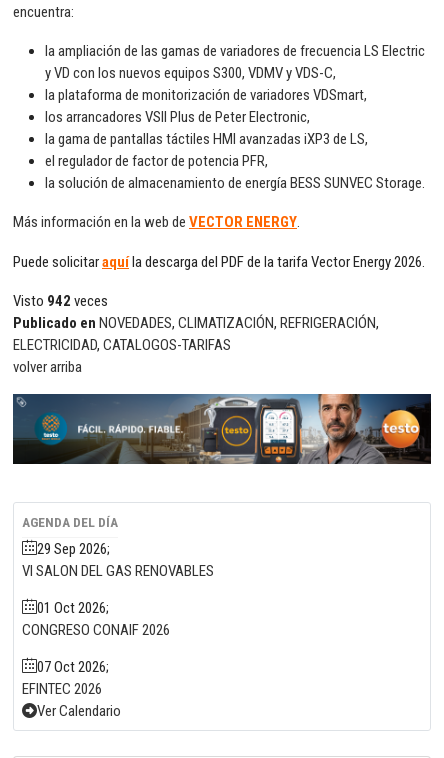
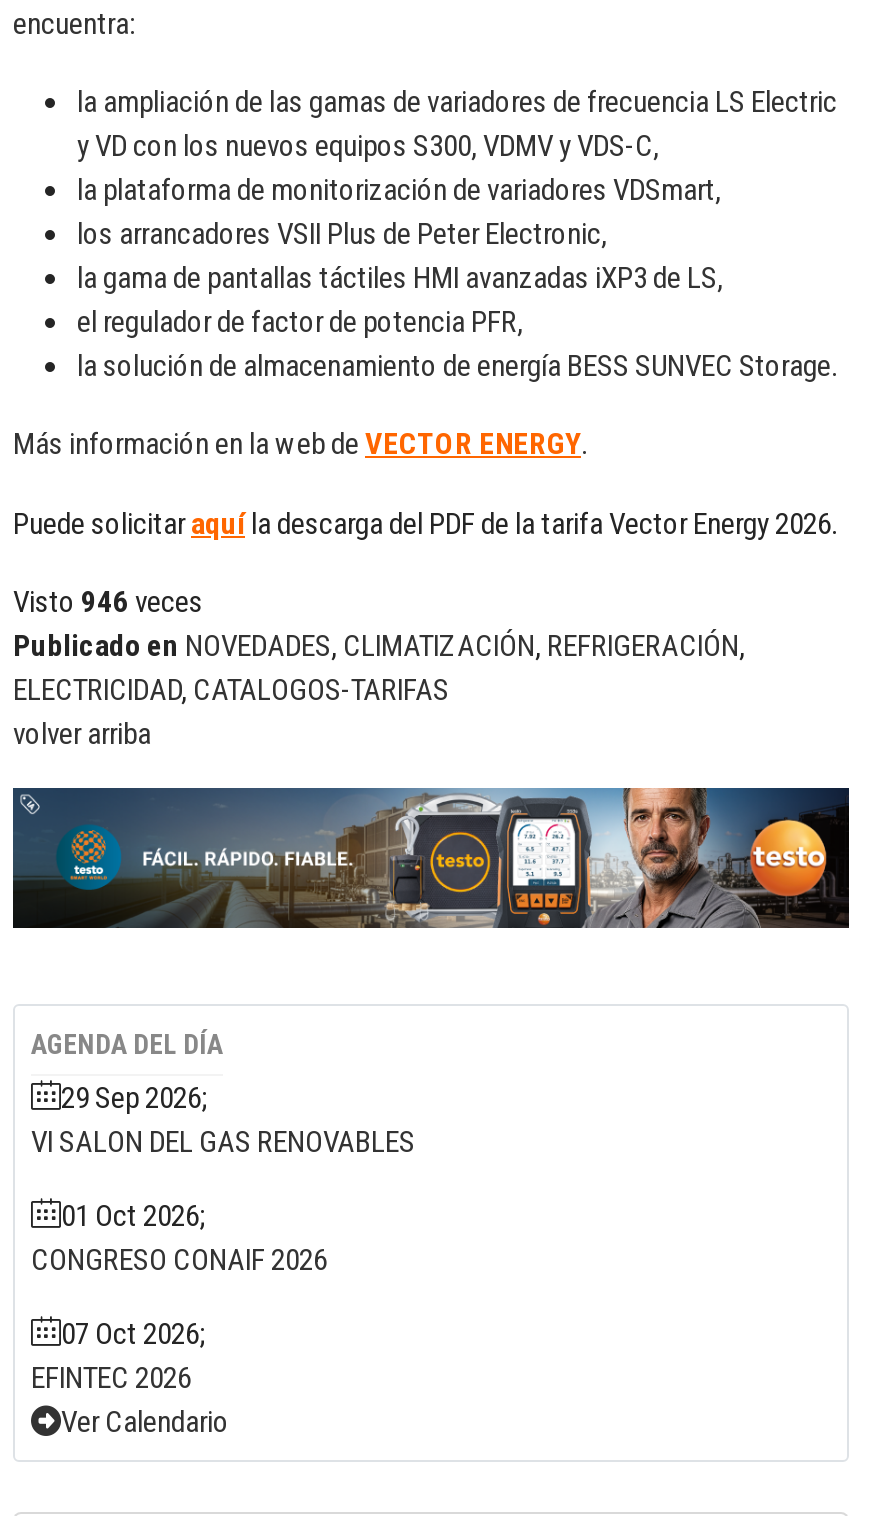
- Visto 942 veces
+ Visto 946 veces
